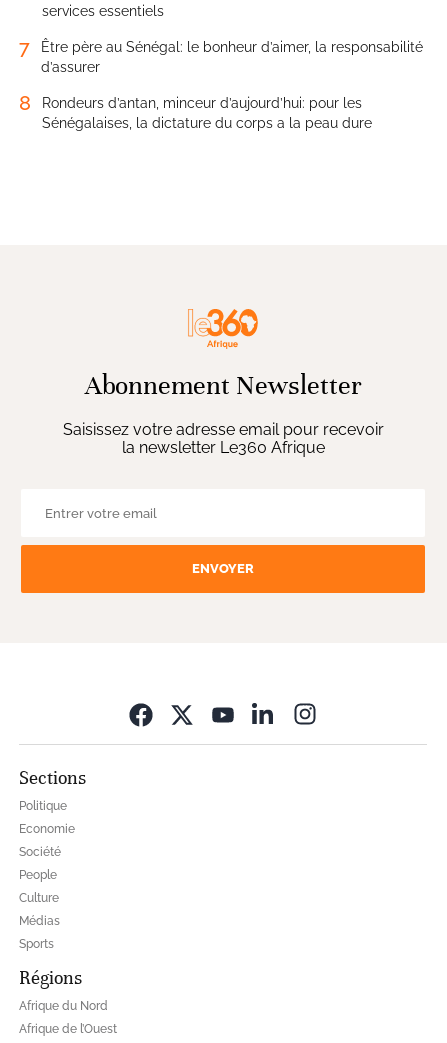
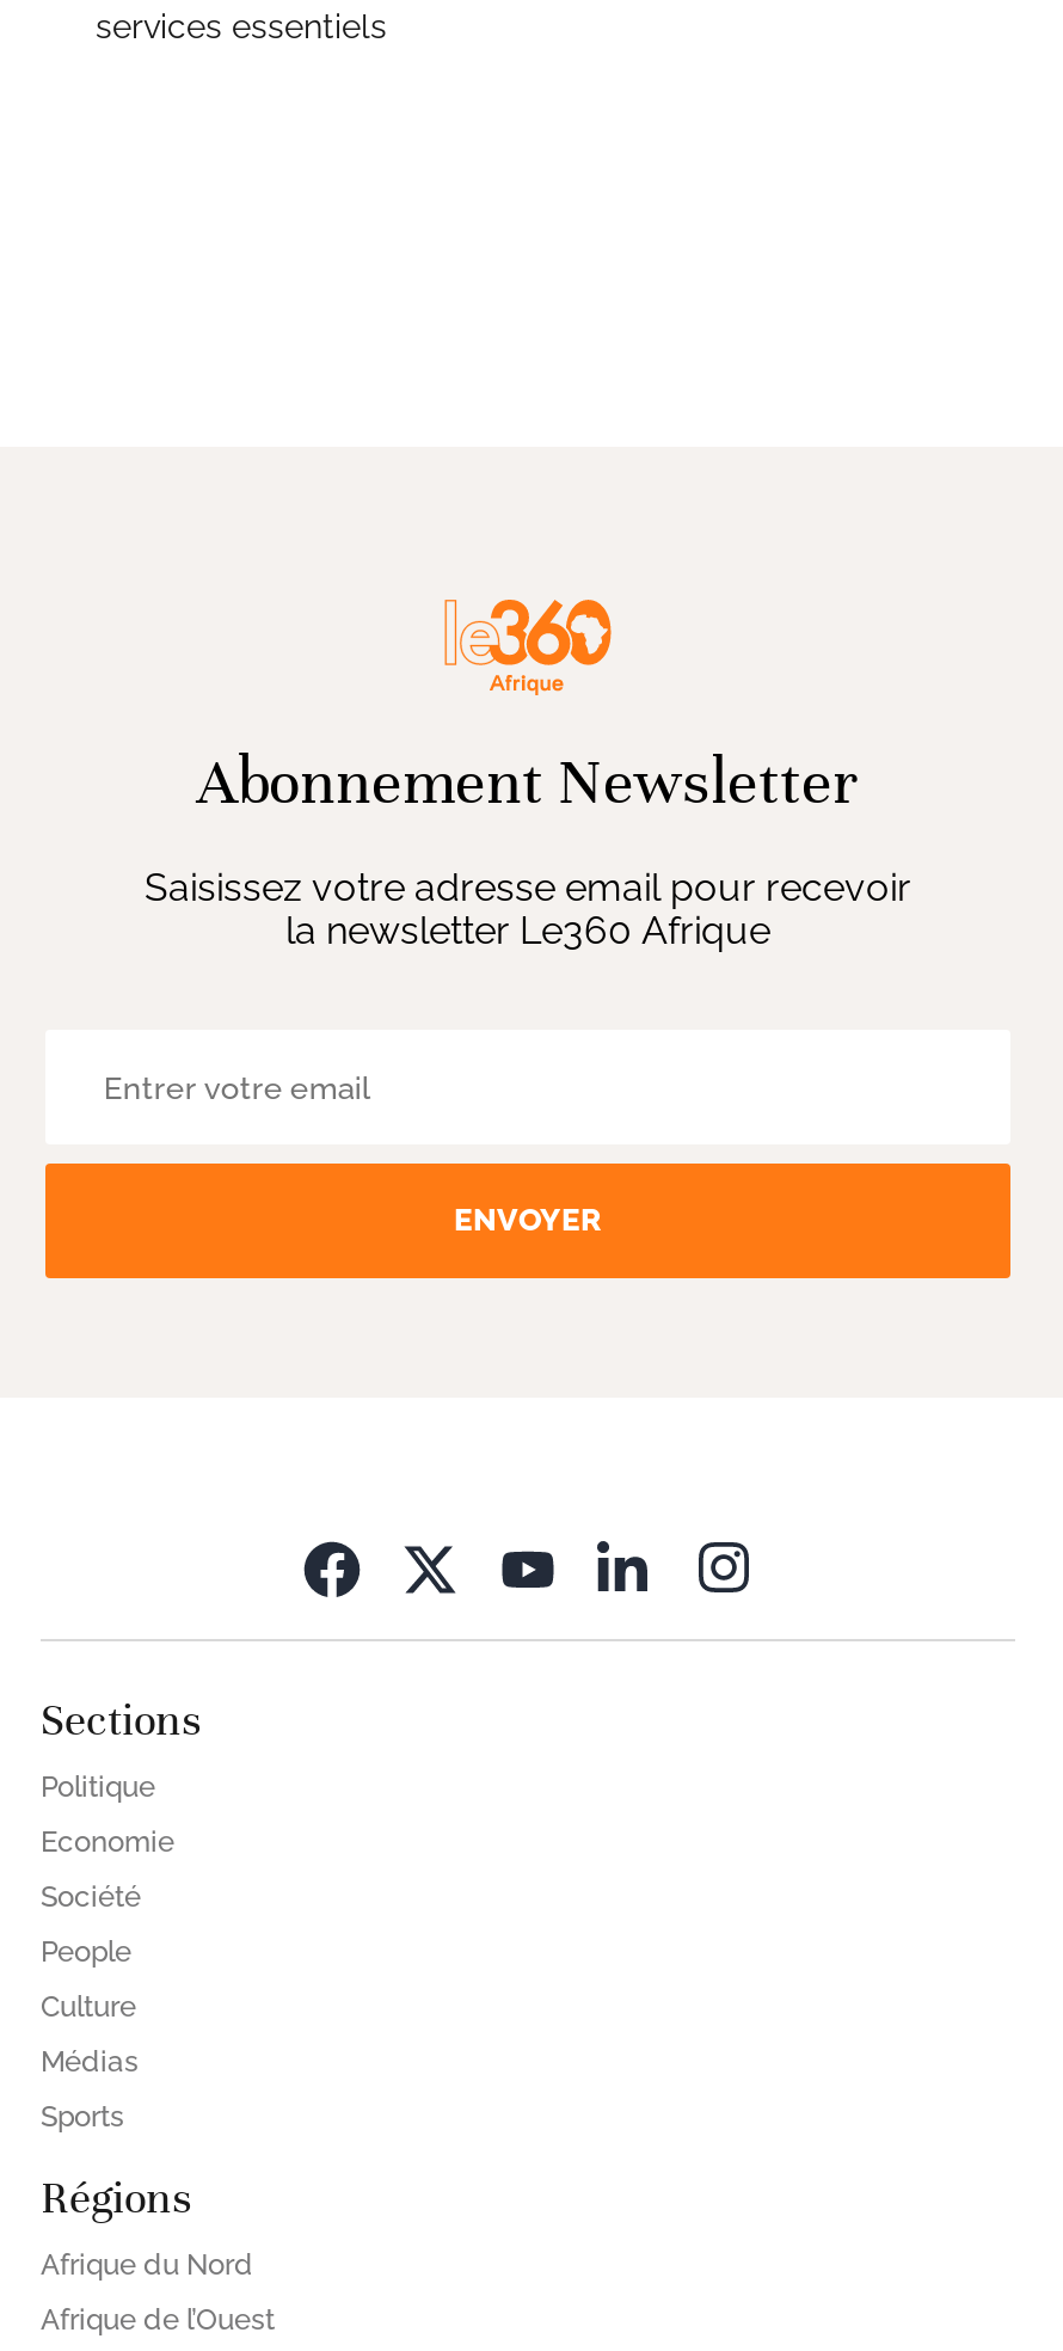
- 7
- Être père au Sénégal: le bonheur d’aimer, la responsabilité
- d’assurer
- 8
- Rondeurs d’antan, minceur d’aujourd’hui: pour les
- Sénégalaises, la dictature du corps a la peau dure
